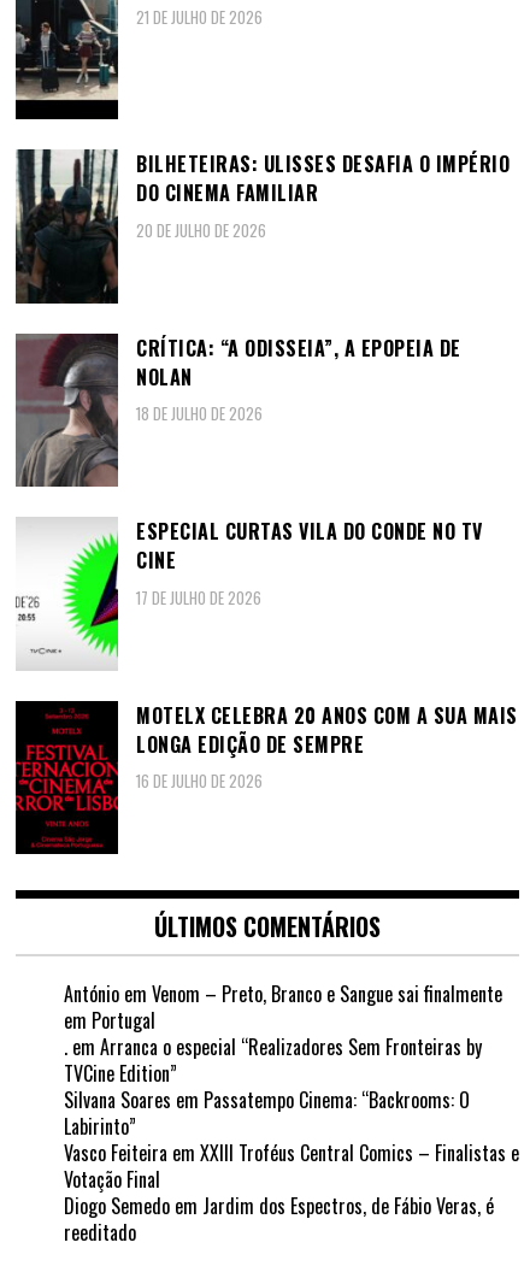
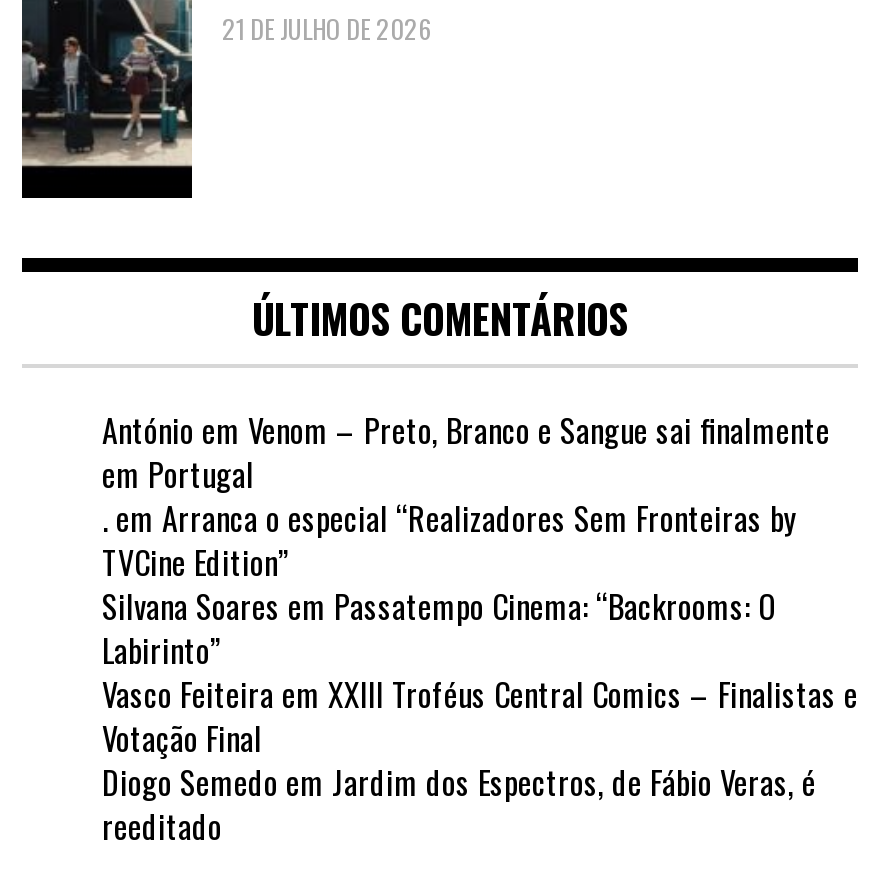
- [image]
- BILHETEIRAS: ULISSES DESAFIA O IMPÉRIO
- DO CINEMA FAMILIAR
- 20 DE JULHO DE 2026

- [image]
- CRÍTICA: “A ODISSEIA”, A EPOPEIA DE
- NOLAN
- 18 DE JULHO DE 2026

- [image]
- ESPECIAL CURTAS VILA DO CONDE NO TV
- CINE
- 17 DE JULHO DE 2026

- [image]
- MOTELX CELEBRA 20 ANOS COM A SUA MAIS
- LONGA EDIÇÃO DE SEMPRE
- 16 DE JULHO DE 2026
